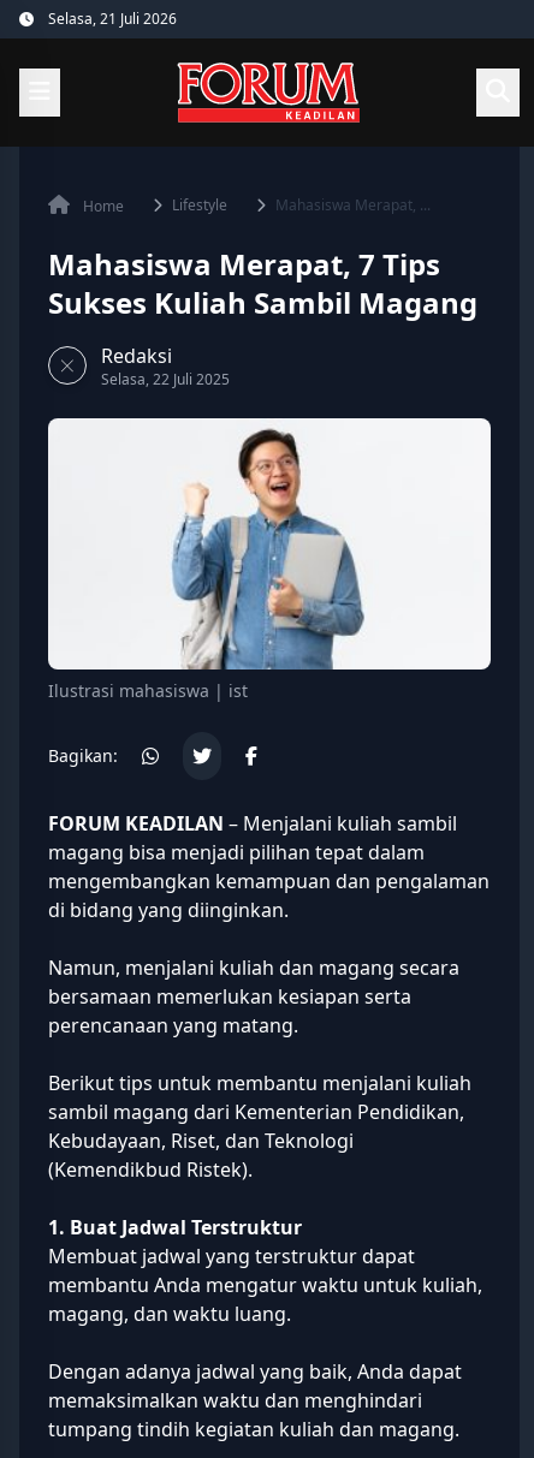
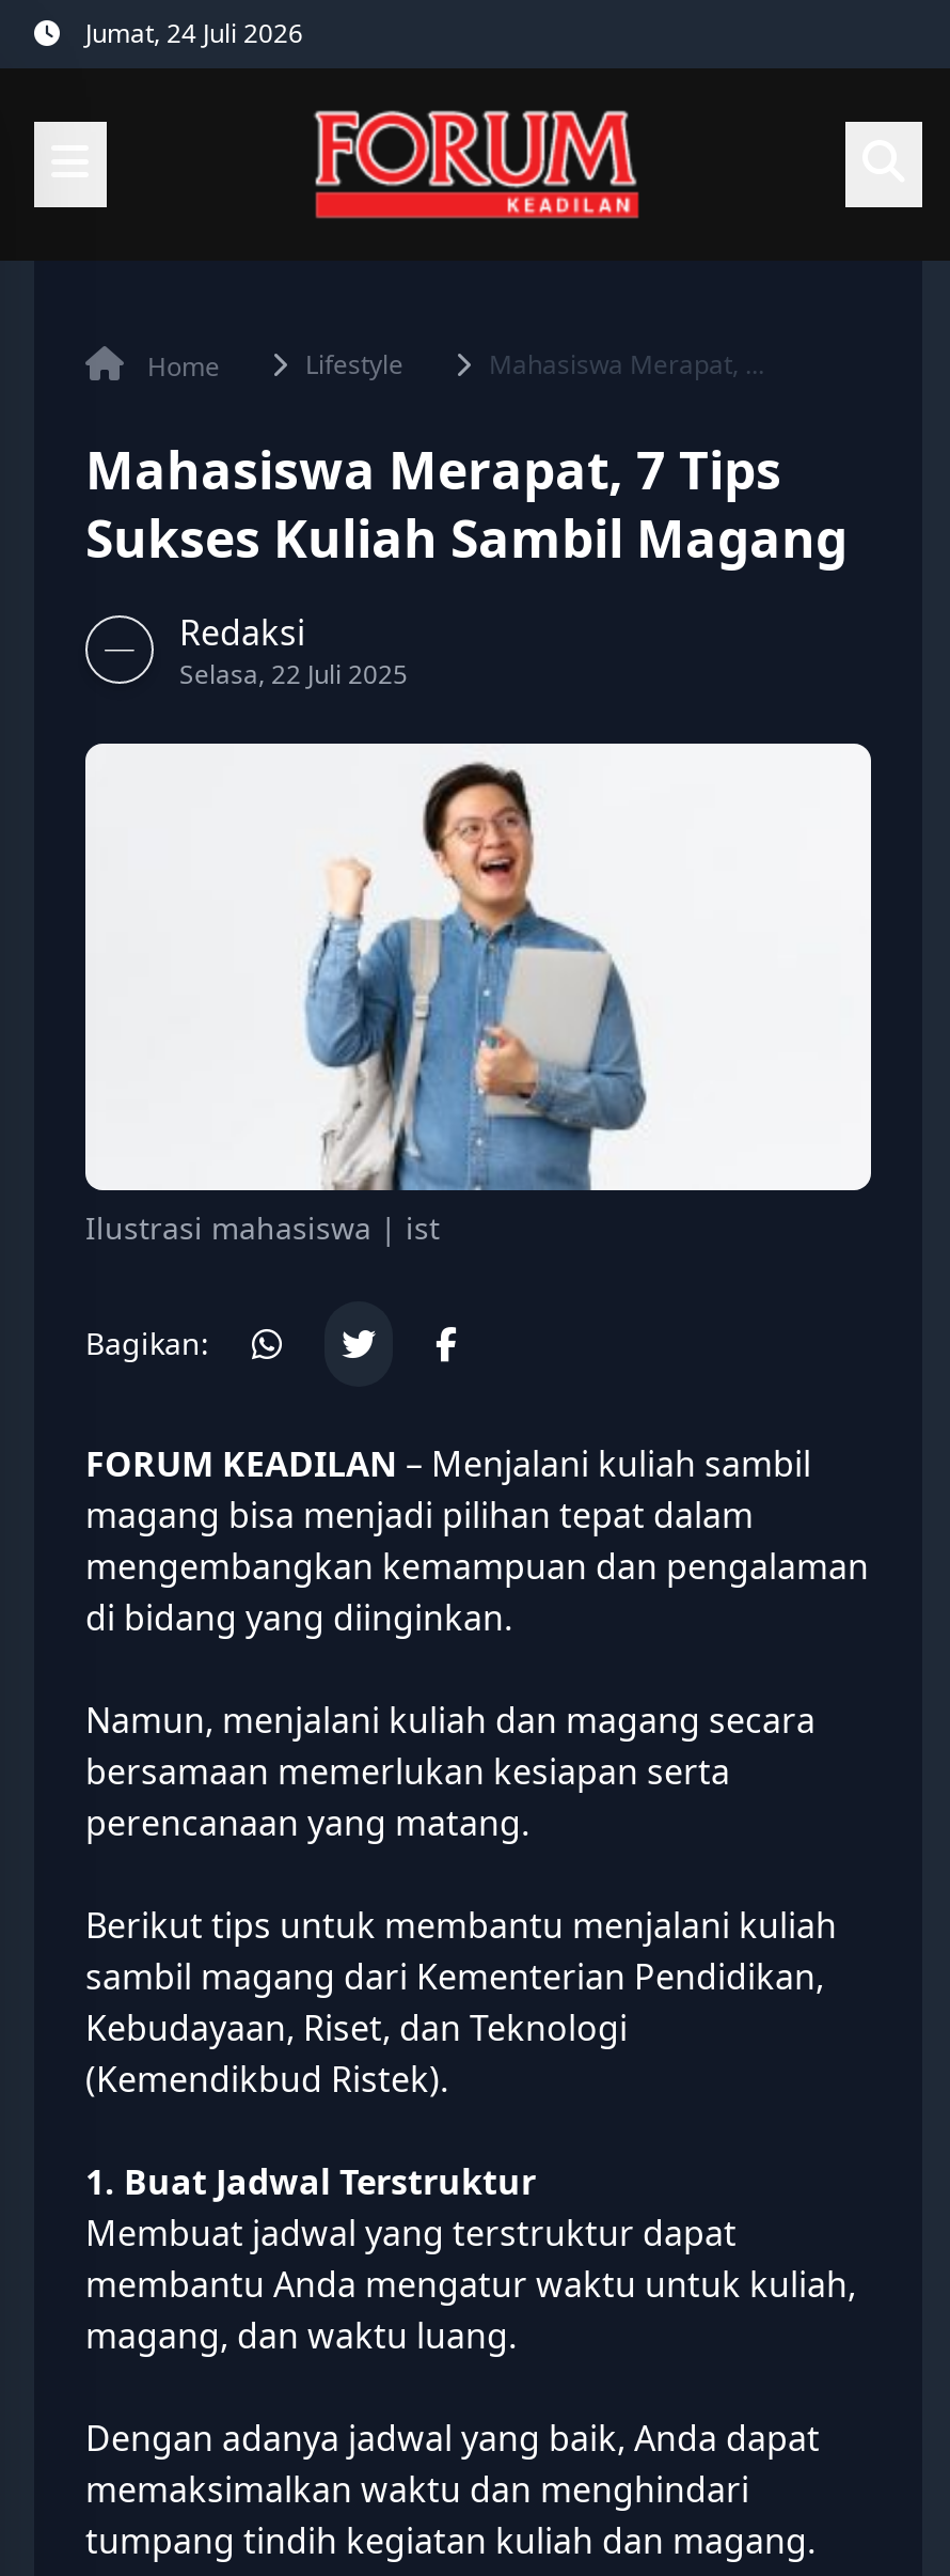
- Selasa, 21 Juli 2026
+ Jumat, 24 Juli 2026
